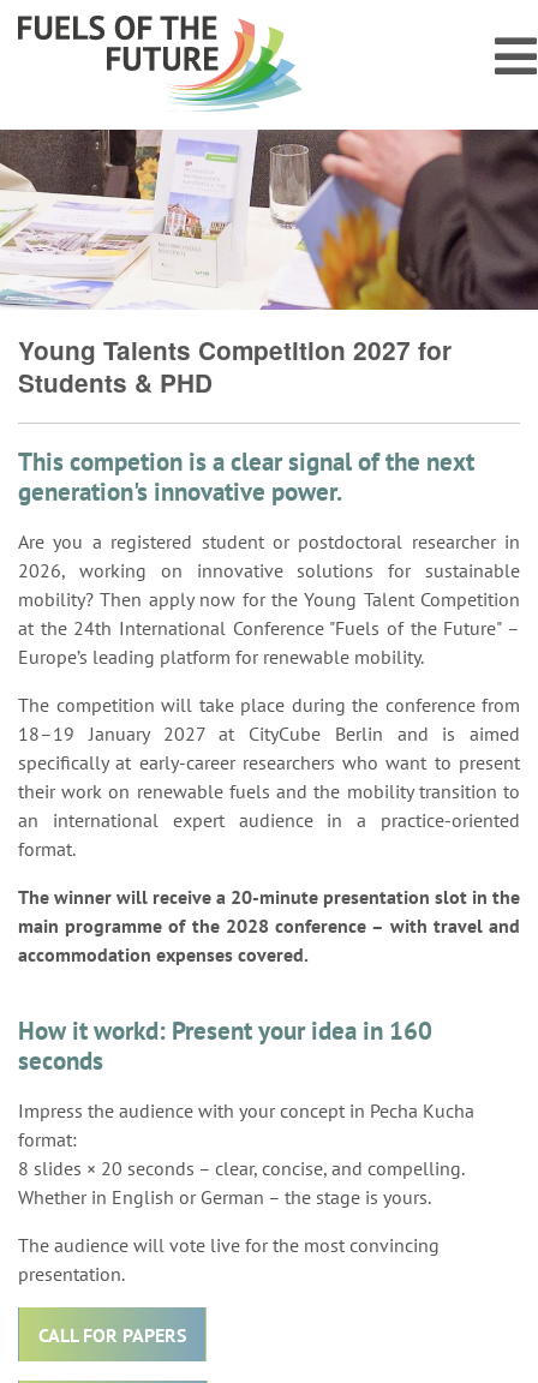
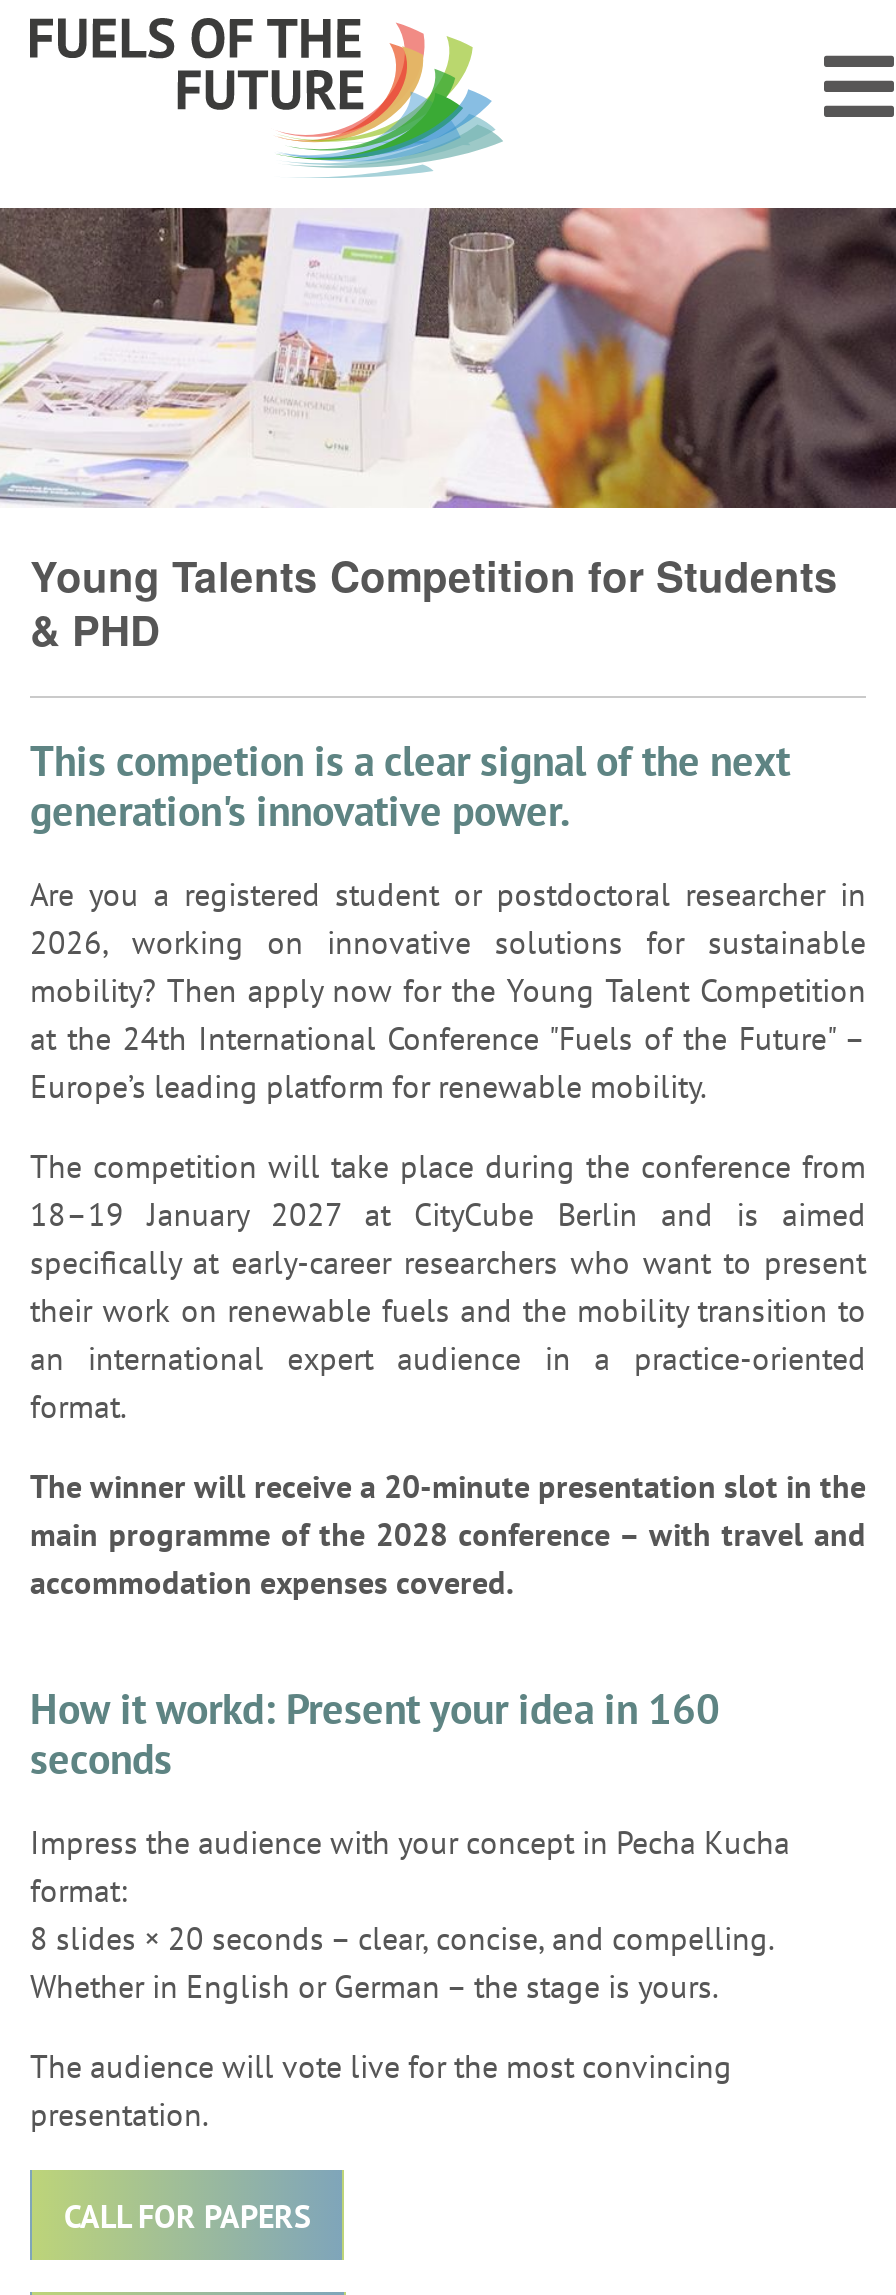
- Young Talents Competition 2027 for
- Students & PHD
+ Young Talents Competition for Students
+ & PHD
